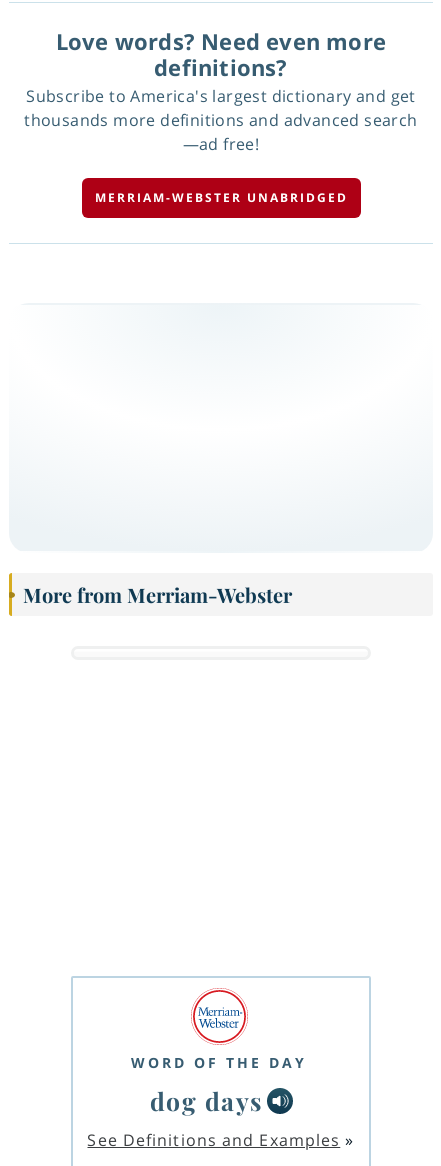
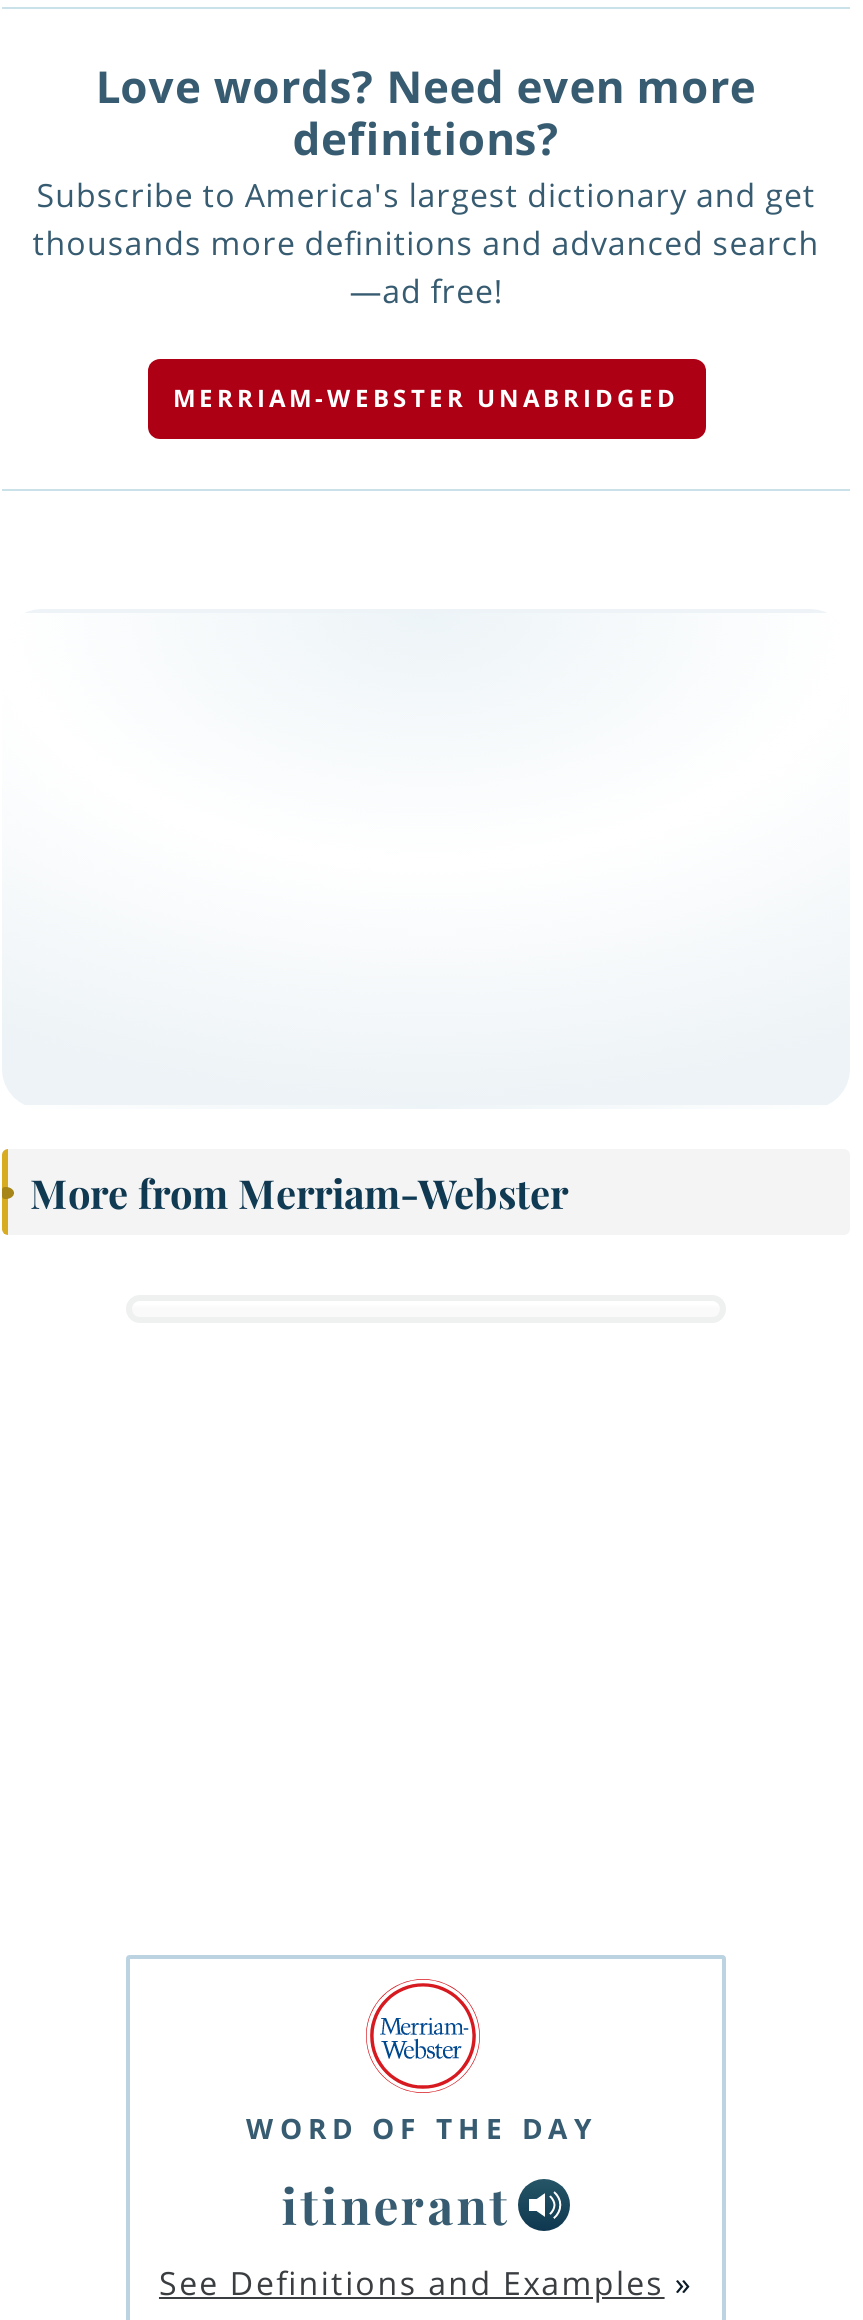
- dog days
+ itinerant
